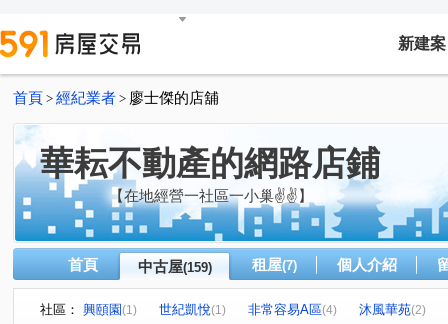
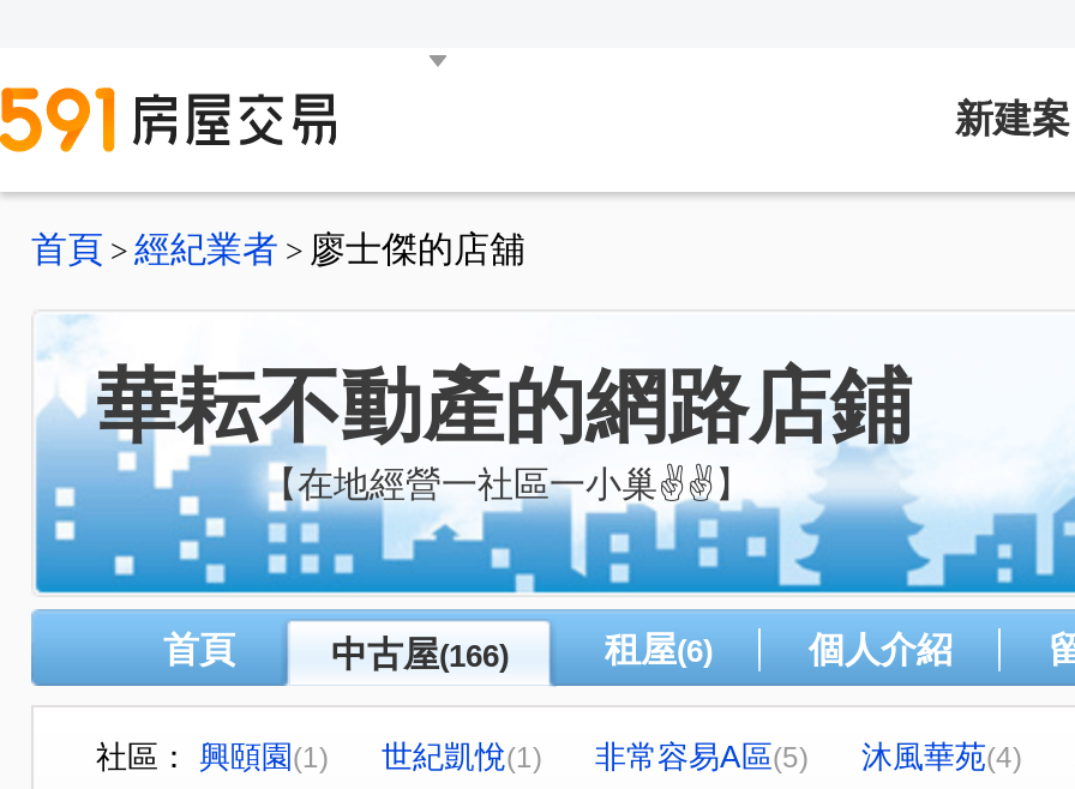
- 中古屋(159)
+ 中古屋(166)

- 租屋(7)
+ 租屋(6)

- 非常容易A區(4)
+ 非常容易A區(5)

- 沐風華苑(2)
+ 沐風華苑(4)
